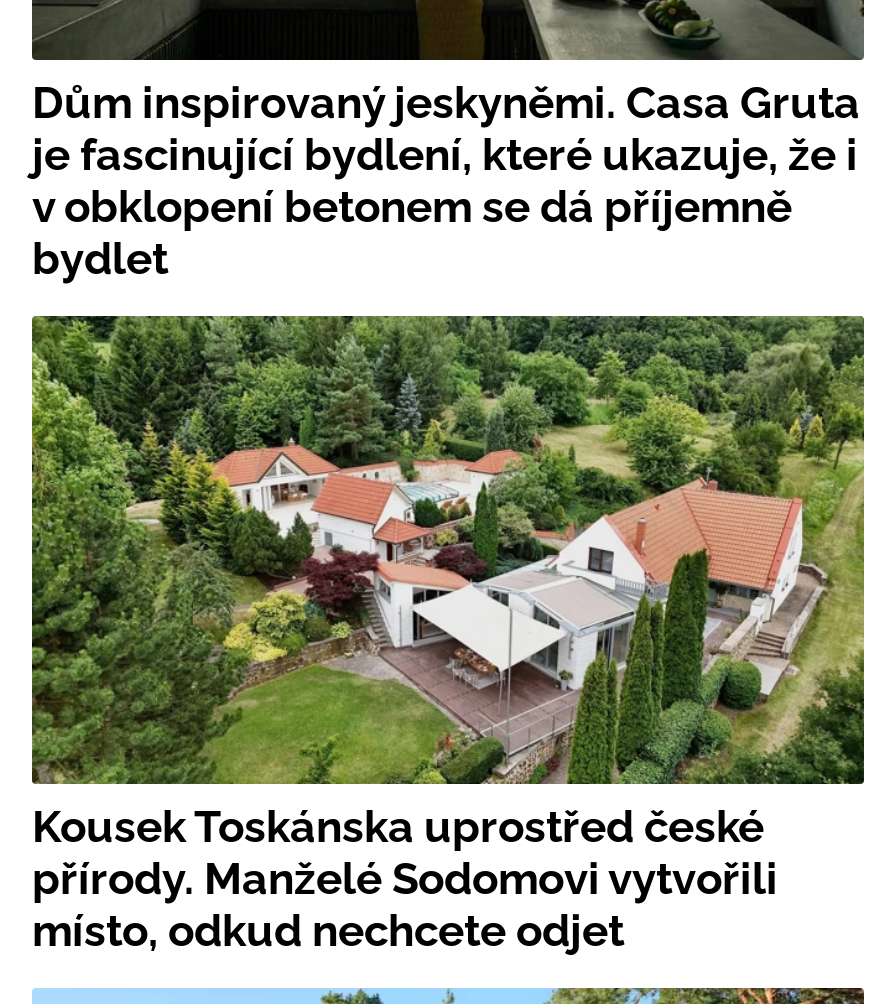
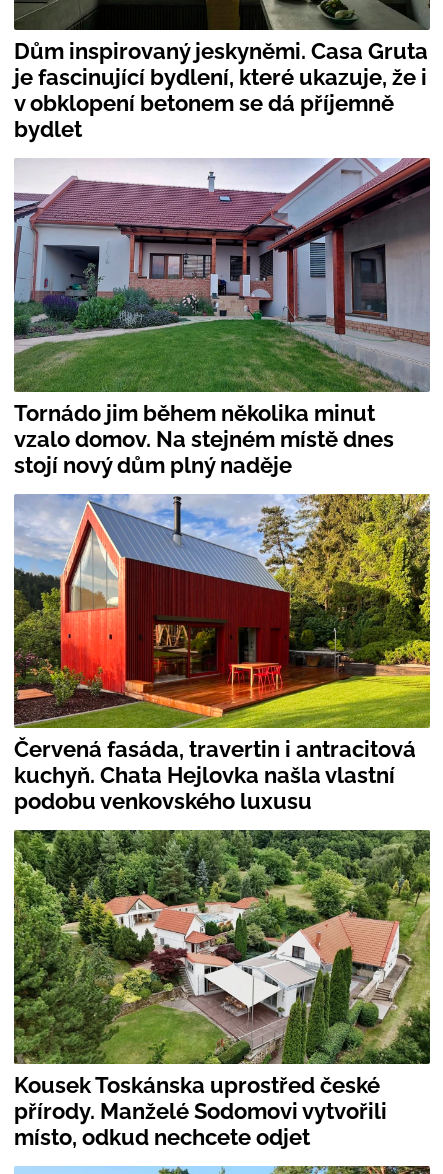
+ [image]
+ Červená fasáda, travertin i antracitová
+ kuchyň. Chata Hejlovka našla vlastní
+ podobu venkovského luxusu

+ [image]
+ Tornádo jim během několika minut
+ vzalo domov. Na stejném místě dnes
+ stojí nový dům plný naděje
